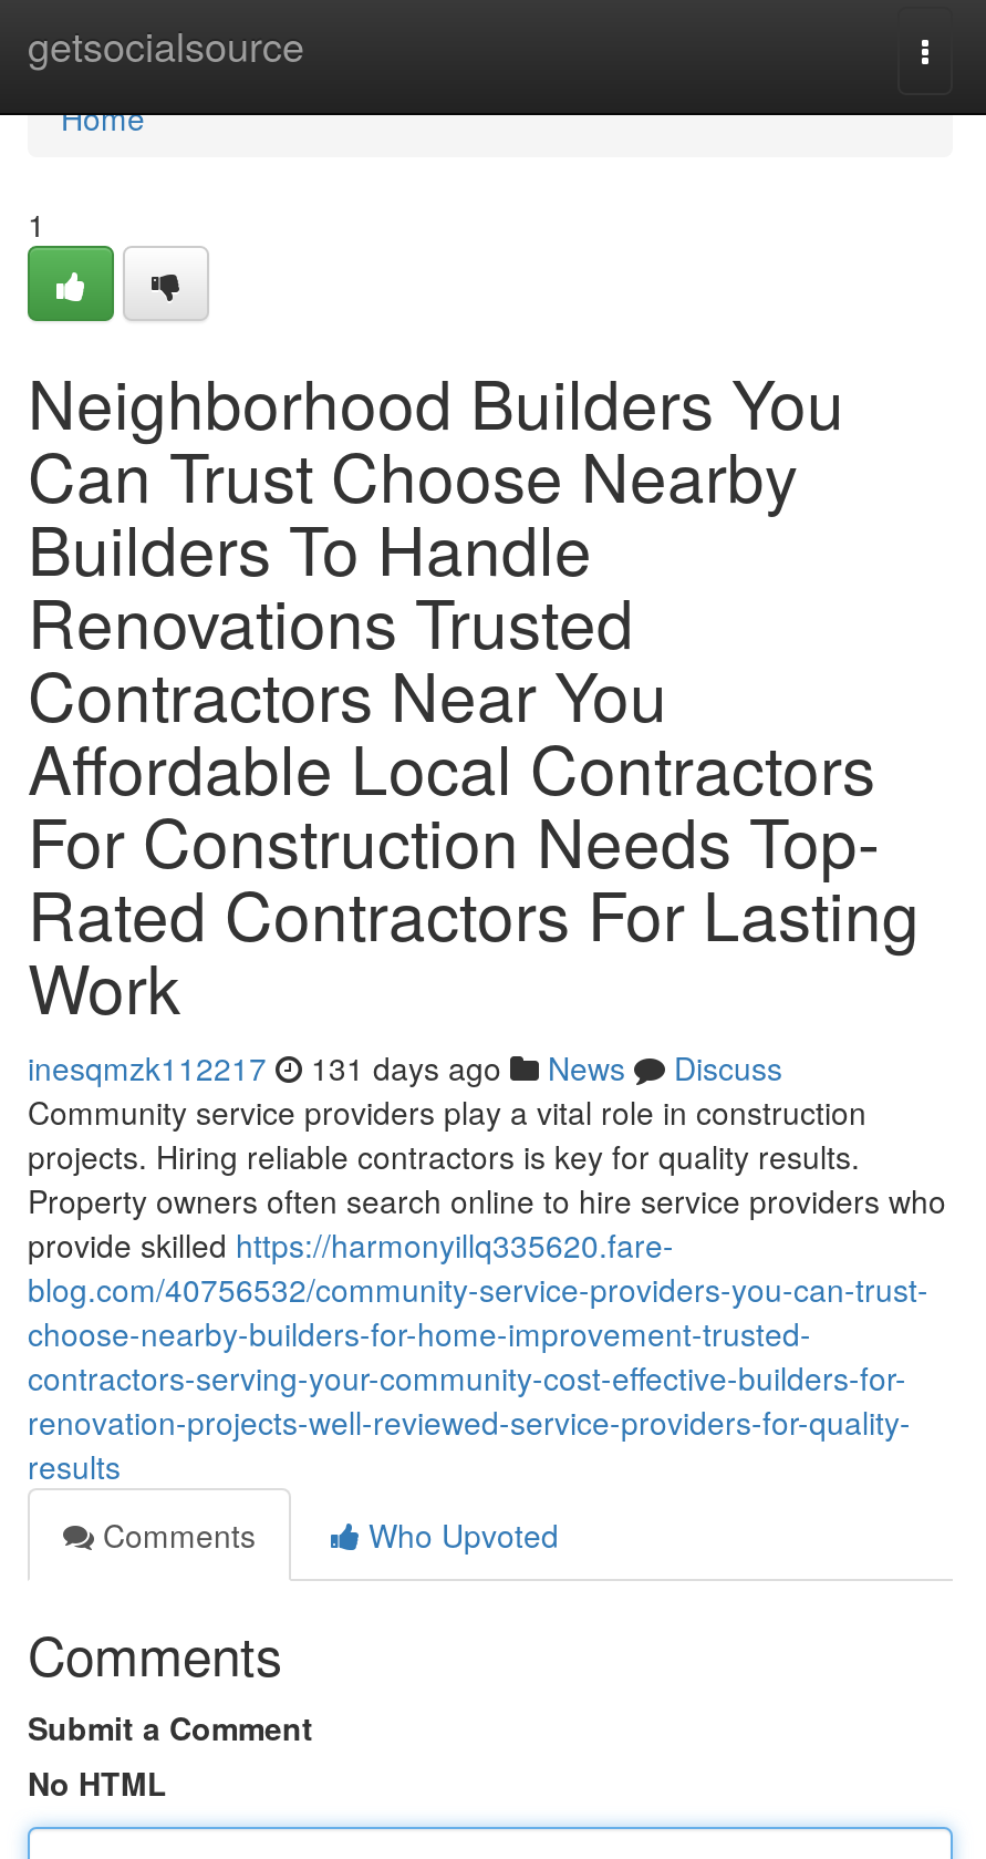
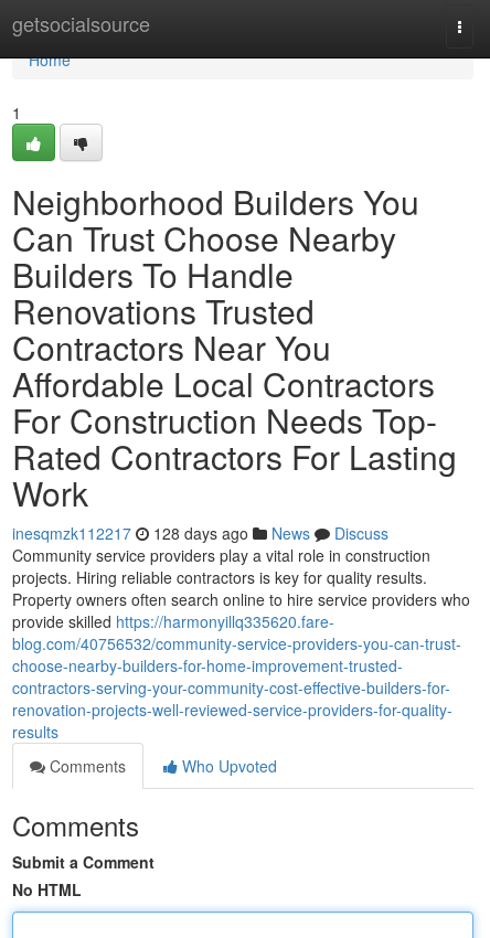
- inesqmzk112217 131 days ago News Discuss
+ inesqmzk112217 128 days ago News Discuss
